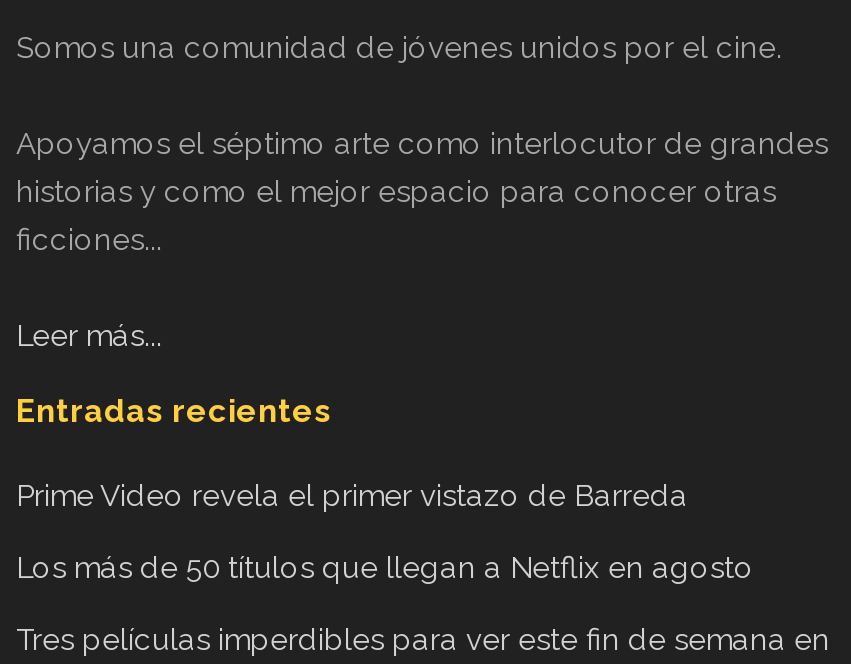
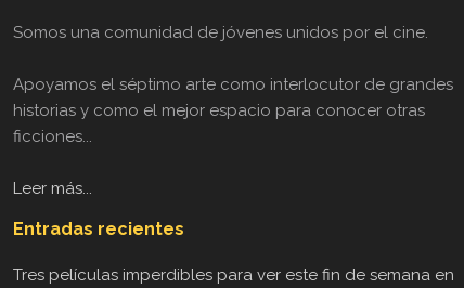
- Prime Video revela el primer vistazo de Barreda
- Los más de 50 títulos que llegan a Netflix en agosto
